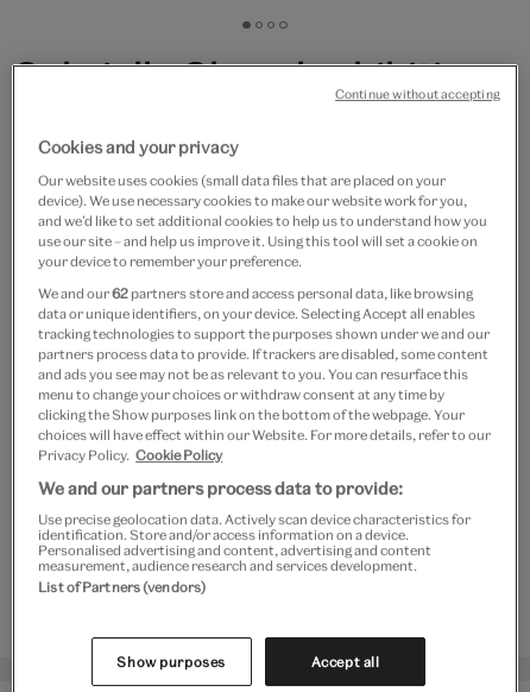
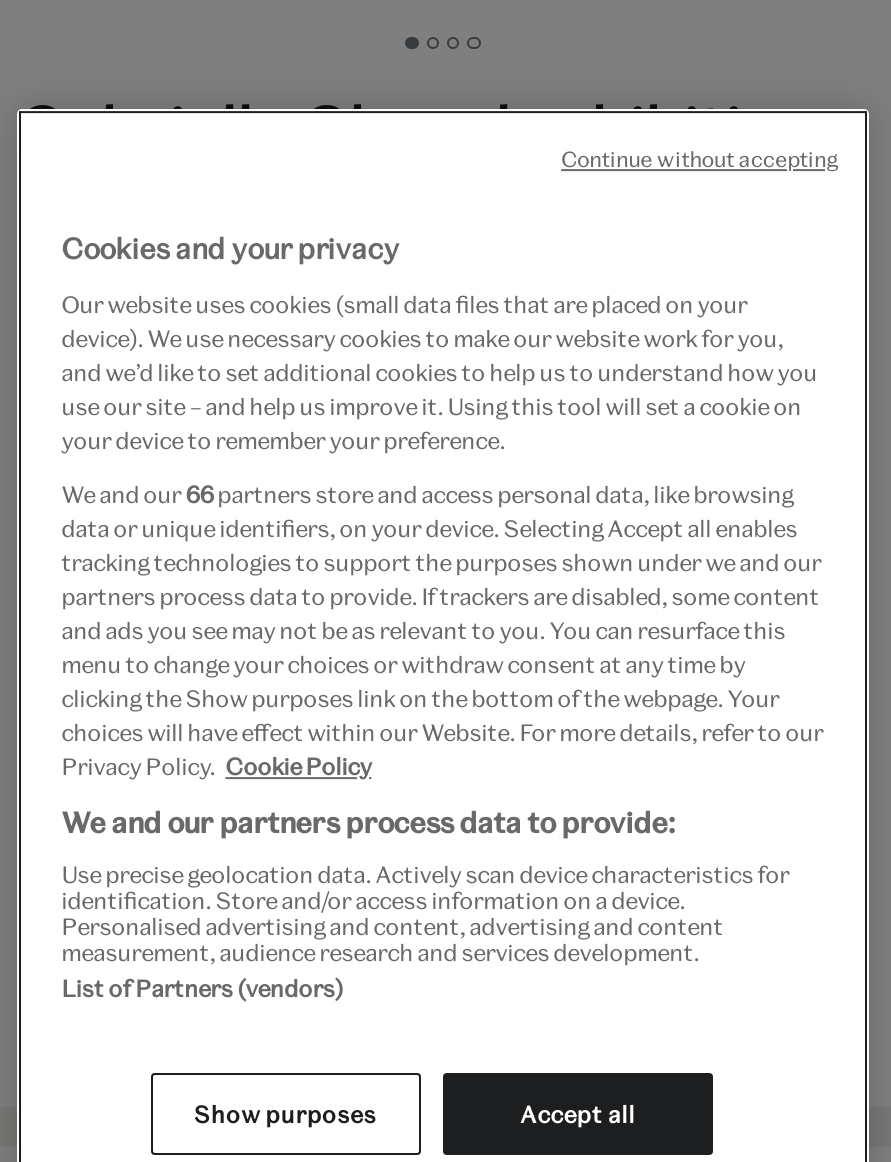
- We and our 62 partners store and access personal data, like browsing
+ We and our 66 partners store and access personal data, like browsing
